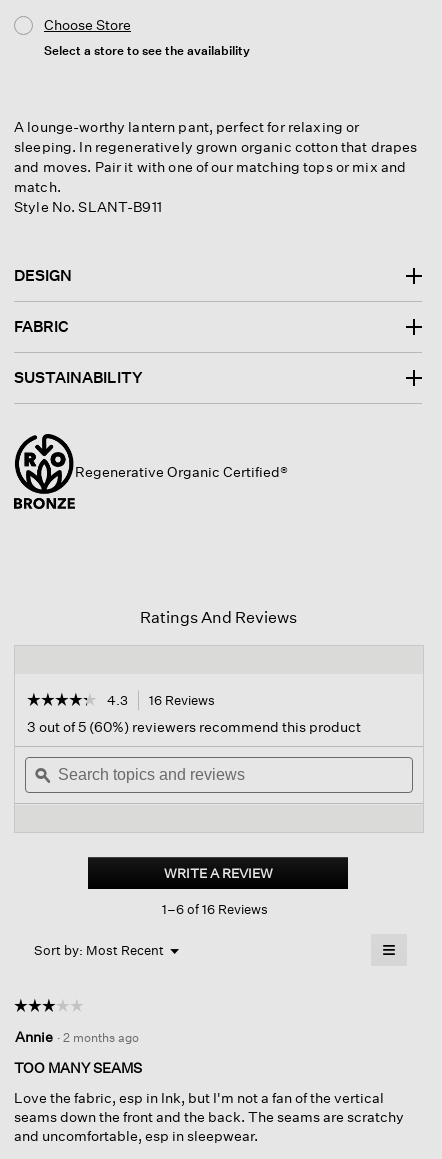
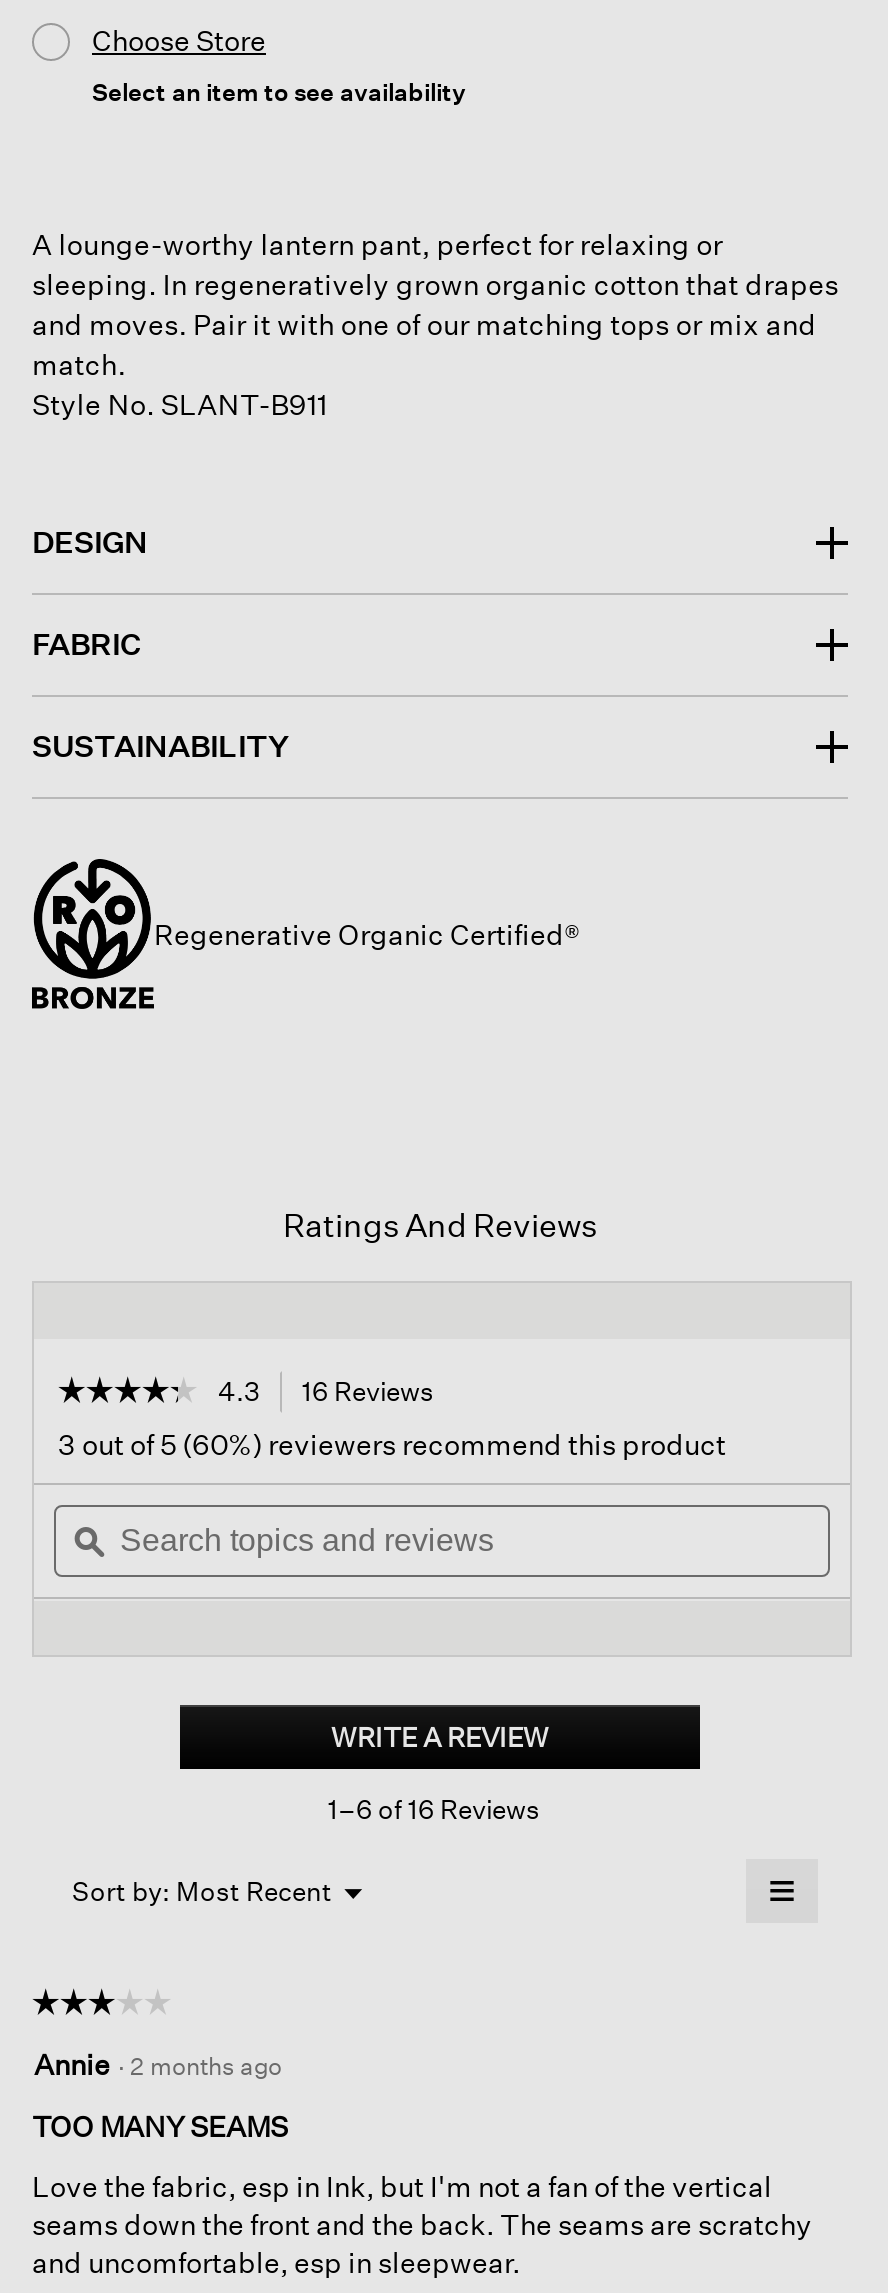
- Select a store to see the availability
+ Select an item to see availability
